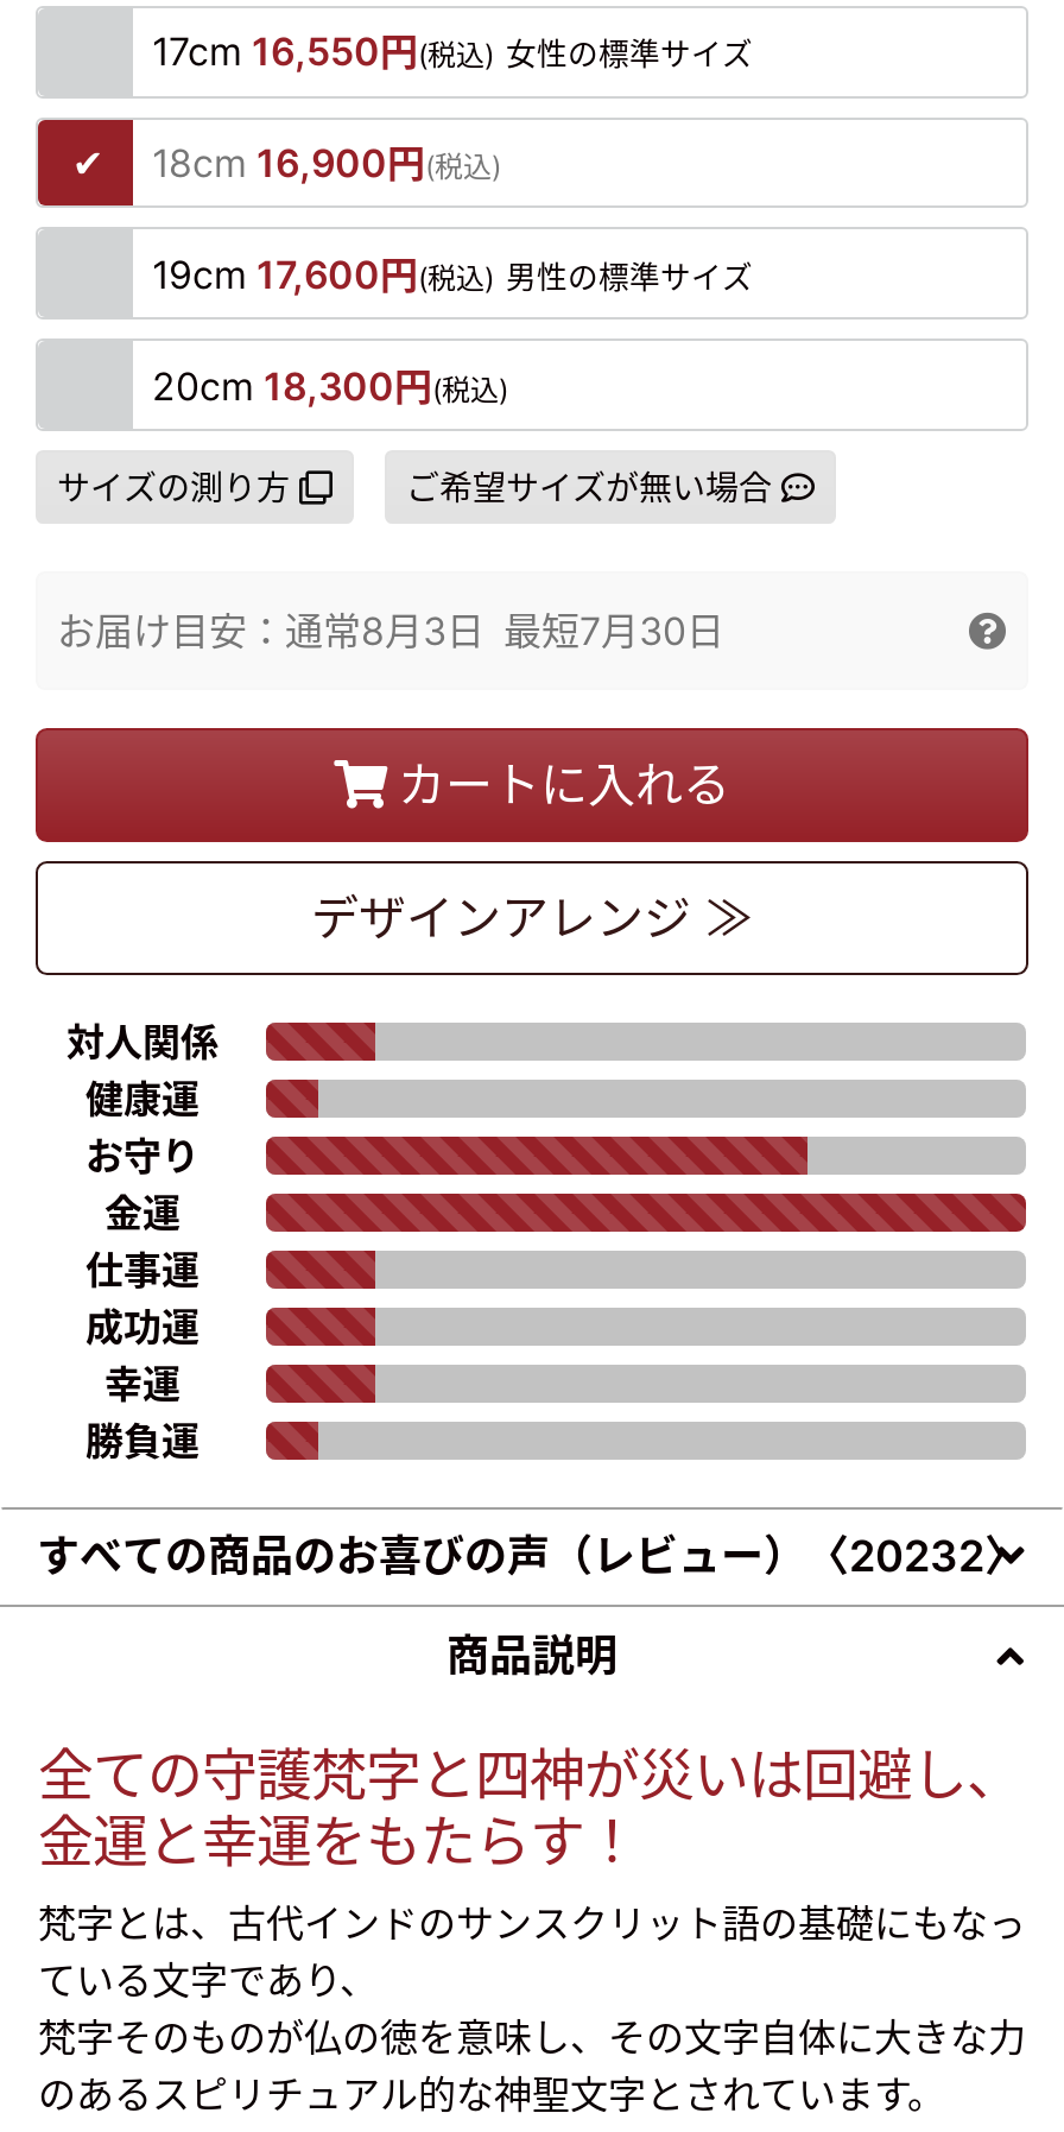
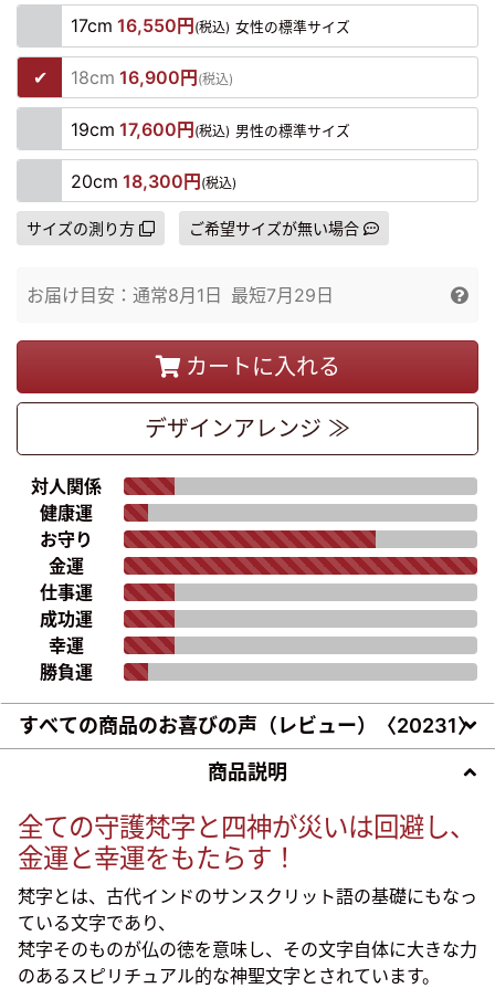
- お届け目安：通常8月3日最短7月30日
+ お届け目安：通常8月1日最短7月29日

- すべての商品のお喜びの声（レビュー）〈20232〉
+ すべての商品のお喜びの声（レビュー）〈20231〉
